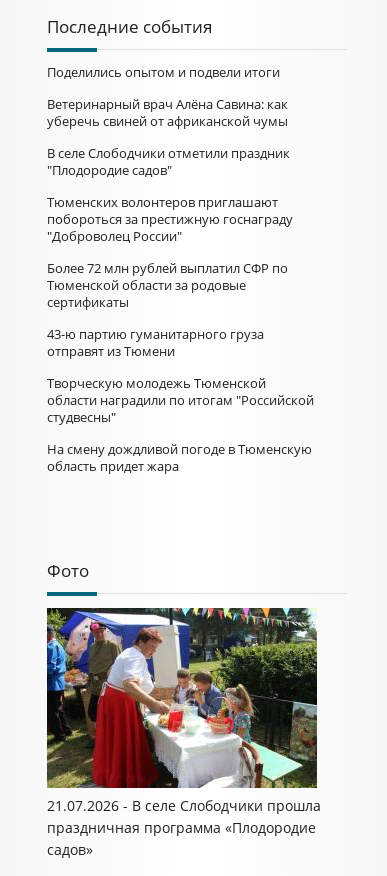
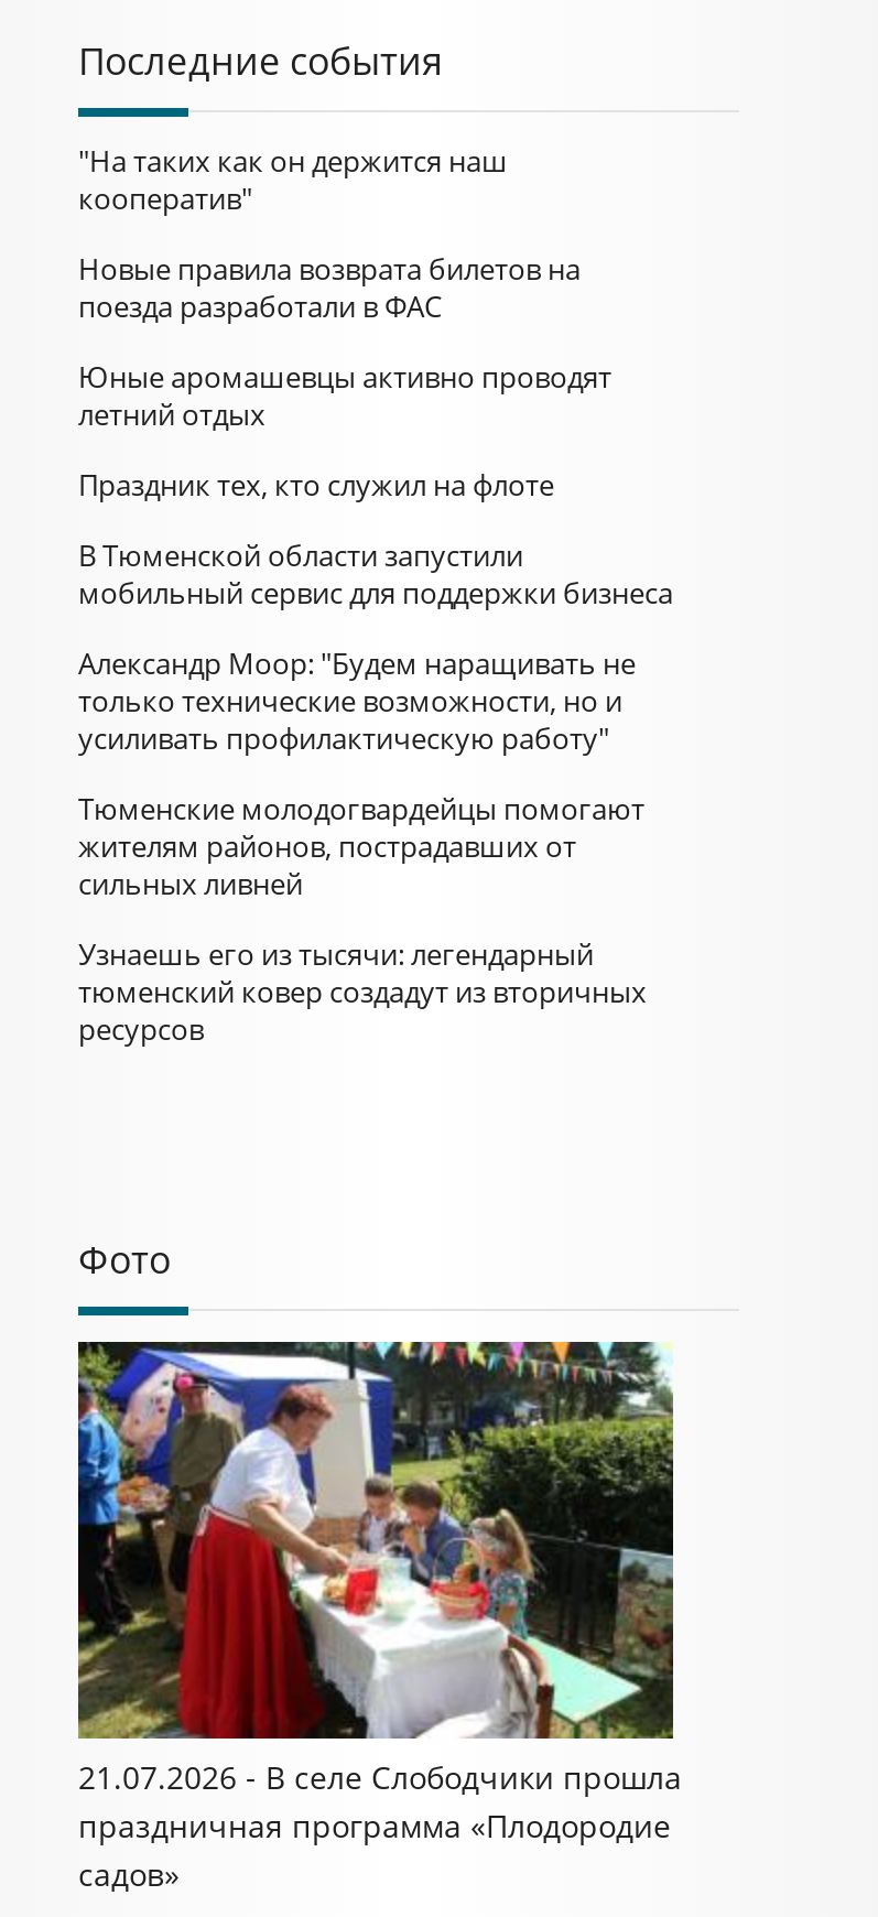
- Поделились опытом и подвели итоги
+ "На таких как он держится наш
+ кооператив"

- Ветеринарный врач Алёна Савина: как
- уберечь свиней от африканской чумы
+ Новые правила возврата билетов на
+ поезда разработали в ФАС

- В селе Слободчики отметили праздник
- "Плодородие садов"
+ Юные аромашевцы активно проводят
+ летний отдых

- Тюменских волонтеров приглашают
- побороться за престижную госнаграду
- "Доброволец России"
+ Праздник тех, кто служил на флоте

- Более 72 млн рублей выплатил СФР по
- Тюменской области за родовые
- сертификаты
+ В Тюменской области запустили
+ мобильный сервис для поддержки бизнеса

- 43-ю партию гуманитарного груза
- отправят из Тюмени
+ Александр Моор: "Будем наращивать не
+ только технические возможности, но и
+ усиливать профилактическую работу"

- Творческую молодежь Тюменской
- области наградили по итогам "Российской
- студвесны"
+ Тюменские молодогвардейцы помогают
+ жителям районов, пострадавших от
+ сильных ливней

- На смену дождливой погоде в Тюменскую
- область придет жара
+ Узнаешь его из тысячи: легендарный
+ тюменский ковер создадут из вторичных
+ ресурсов
